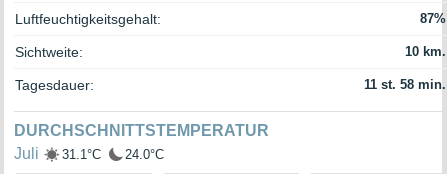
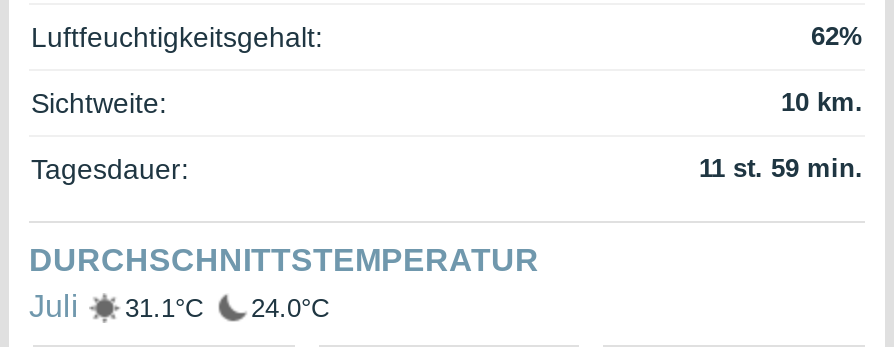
- 87%
+ 62%

- 11 st. 58 min.
+ 11 st. 59 min.
